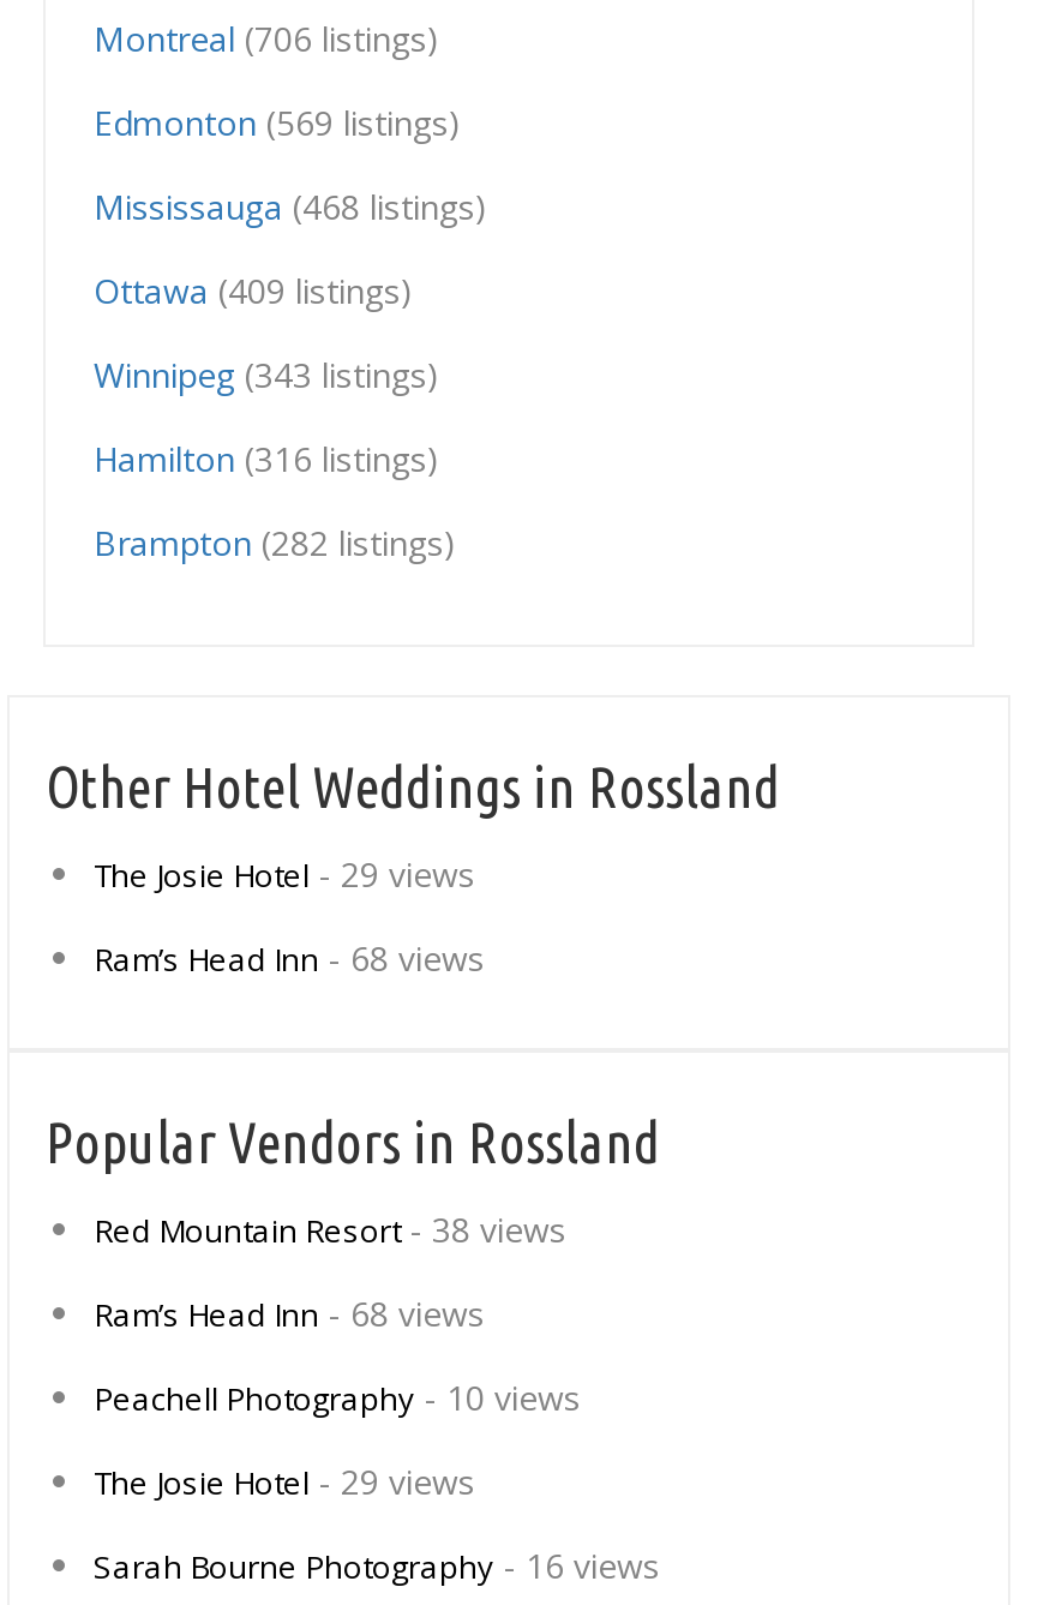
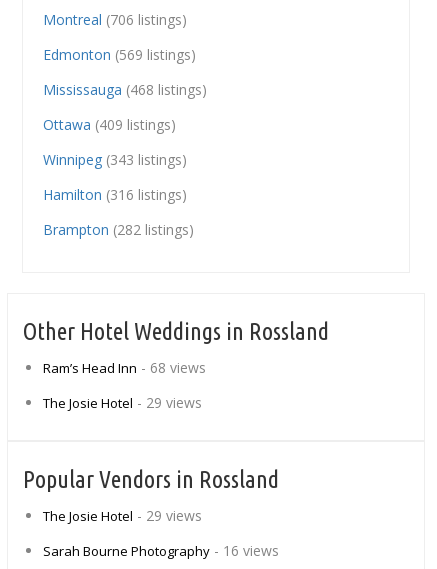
- The Josie Hotel - 29 views

+ The Josie Hotel - 29 views

- Red Mountain Resort - 38 views
- Ram’s Head Inn - 68 views
- Peachell Photography - 10 views
